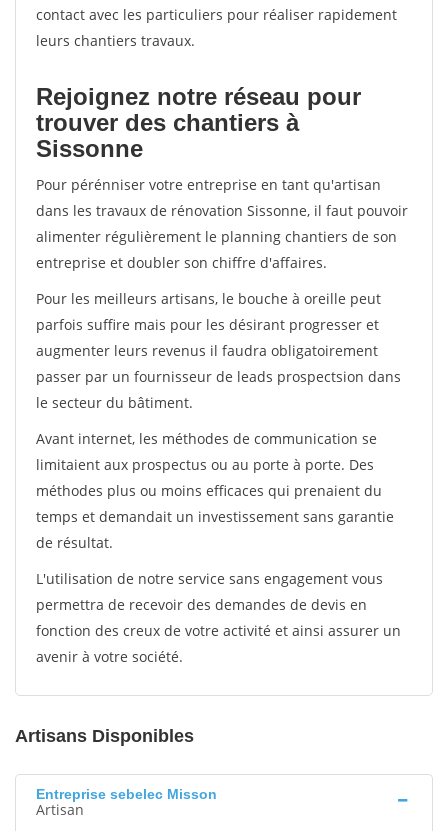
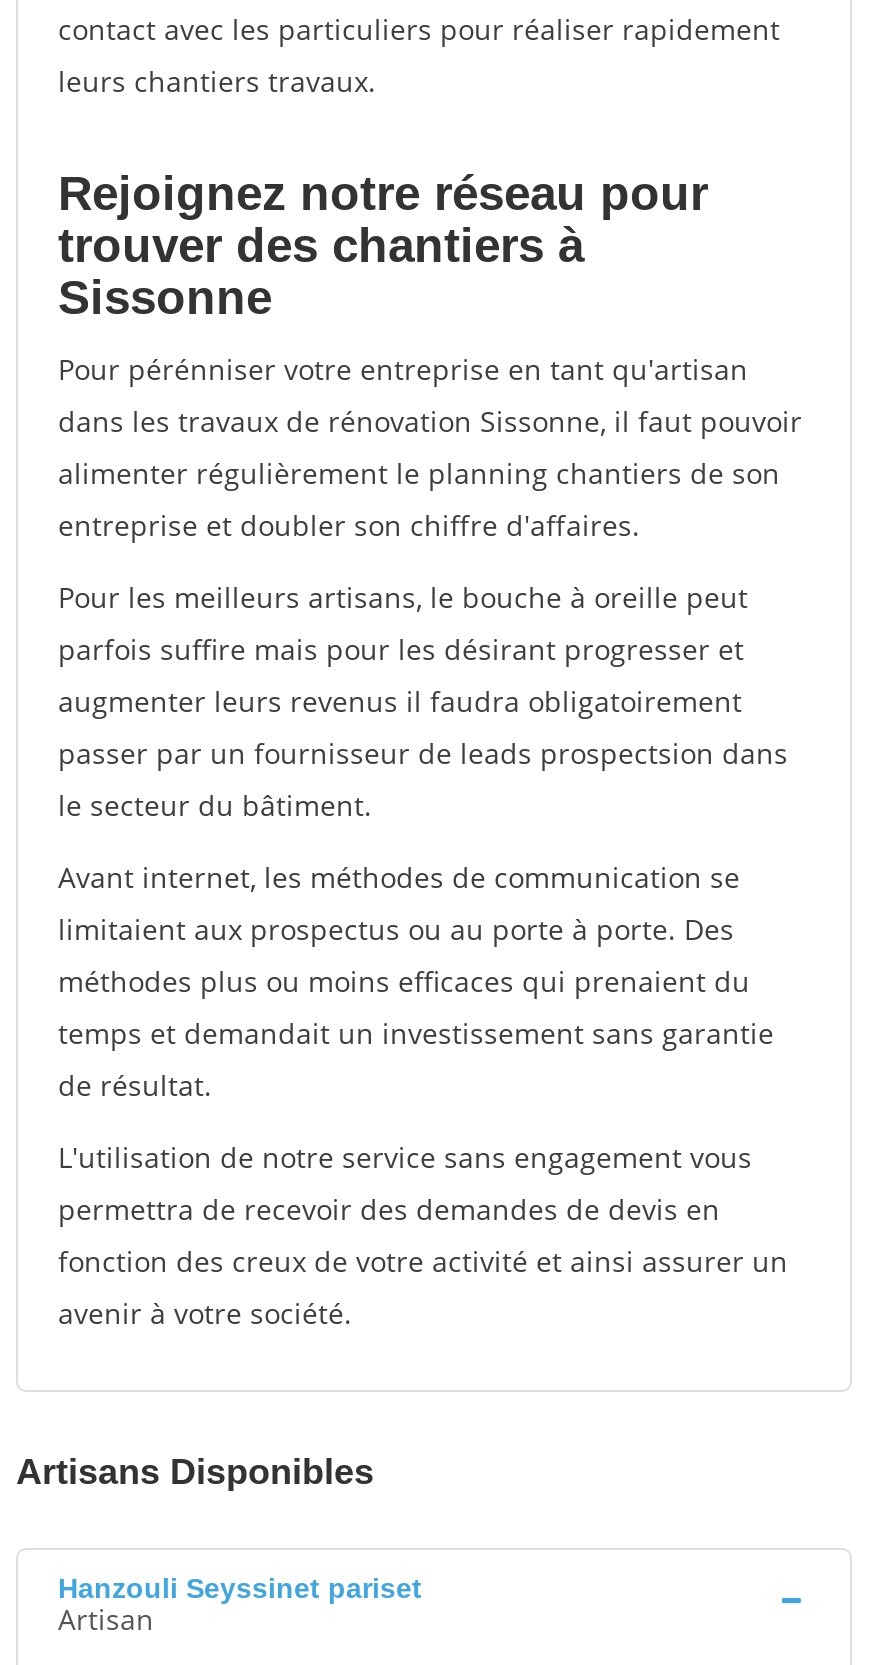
- Entreprise sebelec Misson
+ Hanzouli Seyssinet pariset
